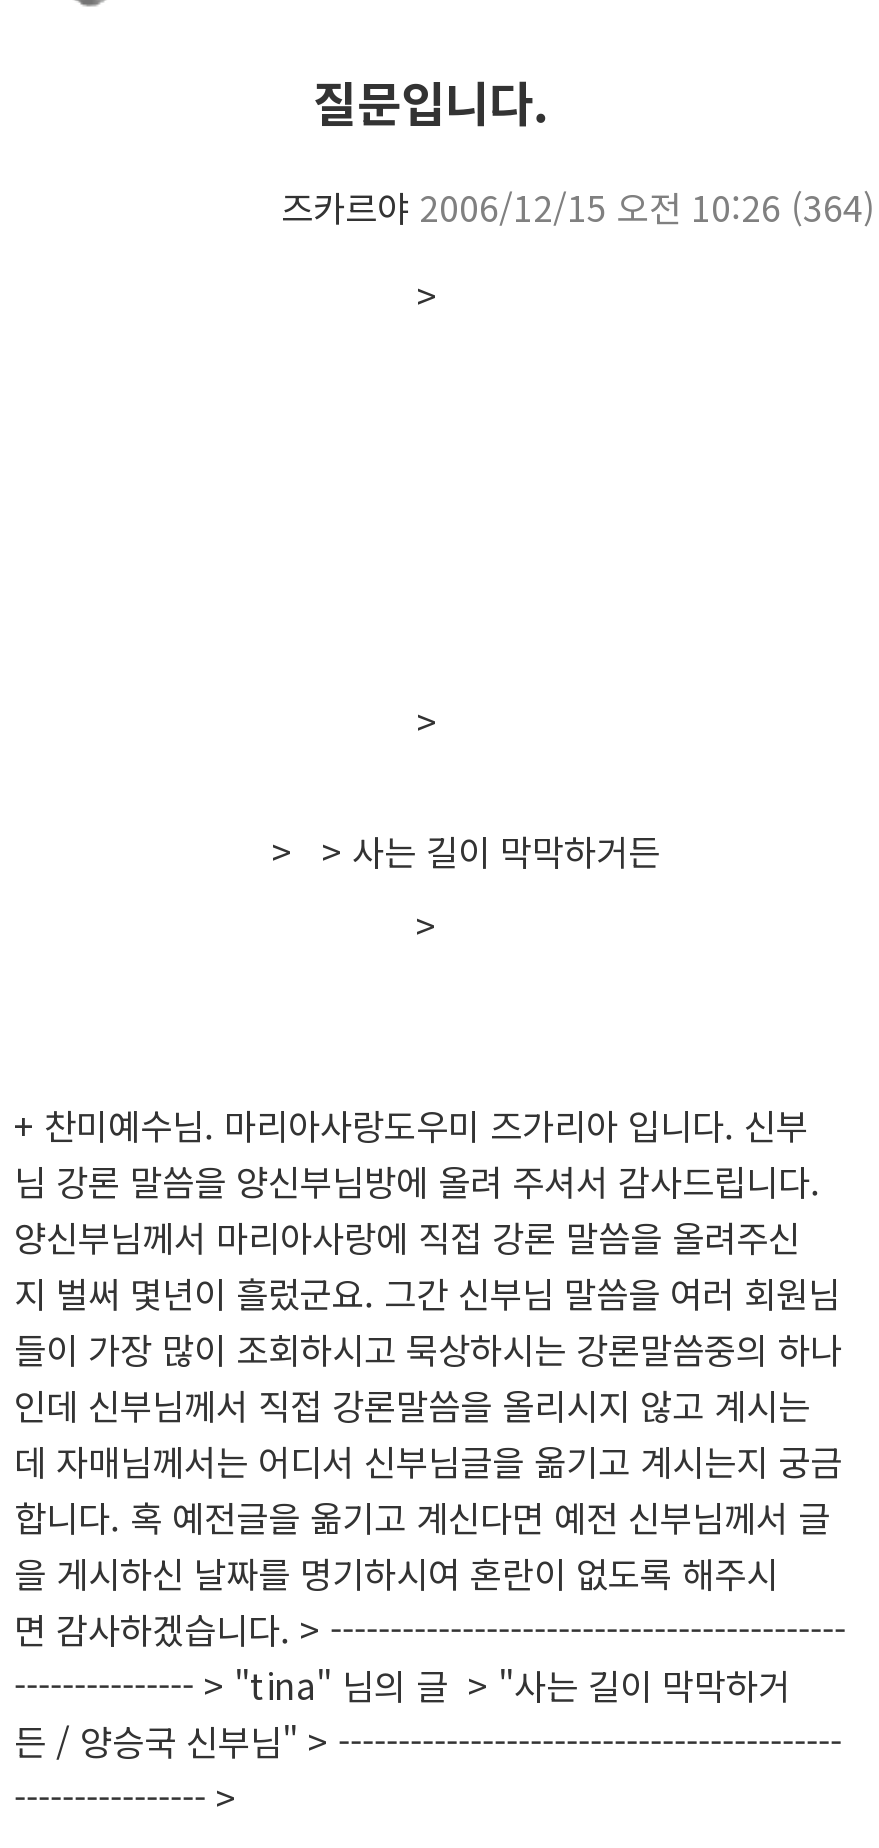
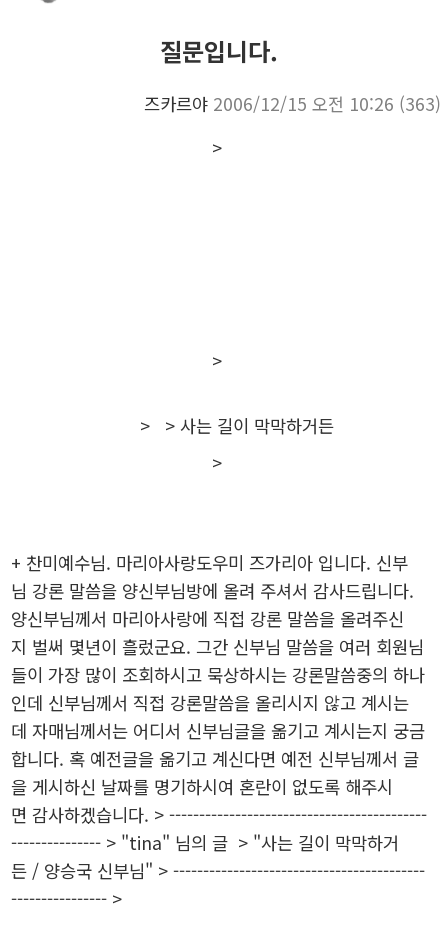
- 즈카르야 2006/12/15 오전 10:26 (364)
+ 즈카르야 2006/12/15 오전 10:26 (363)
